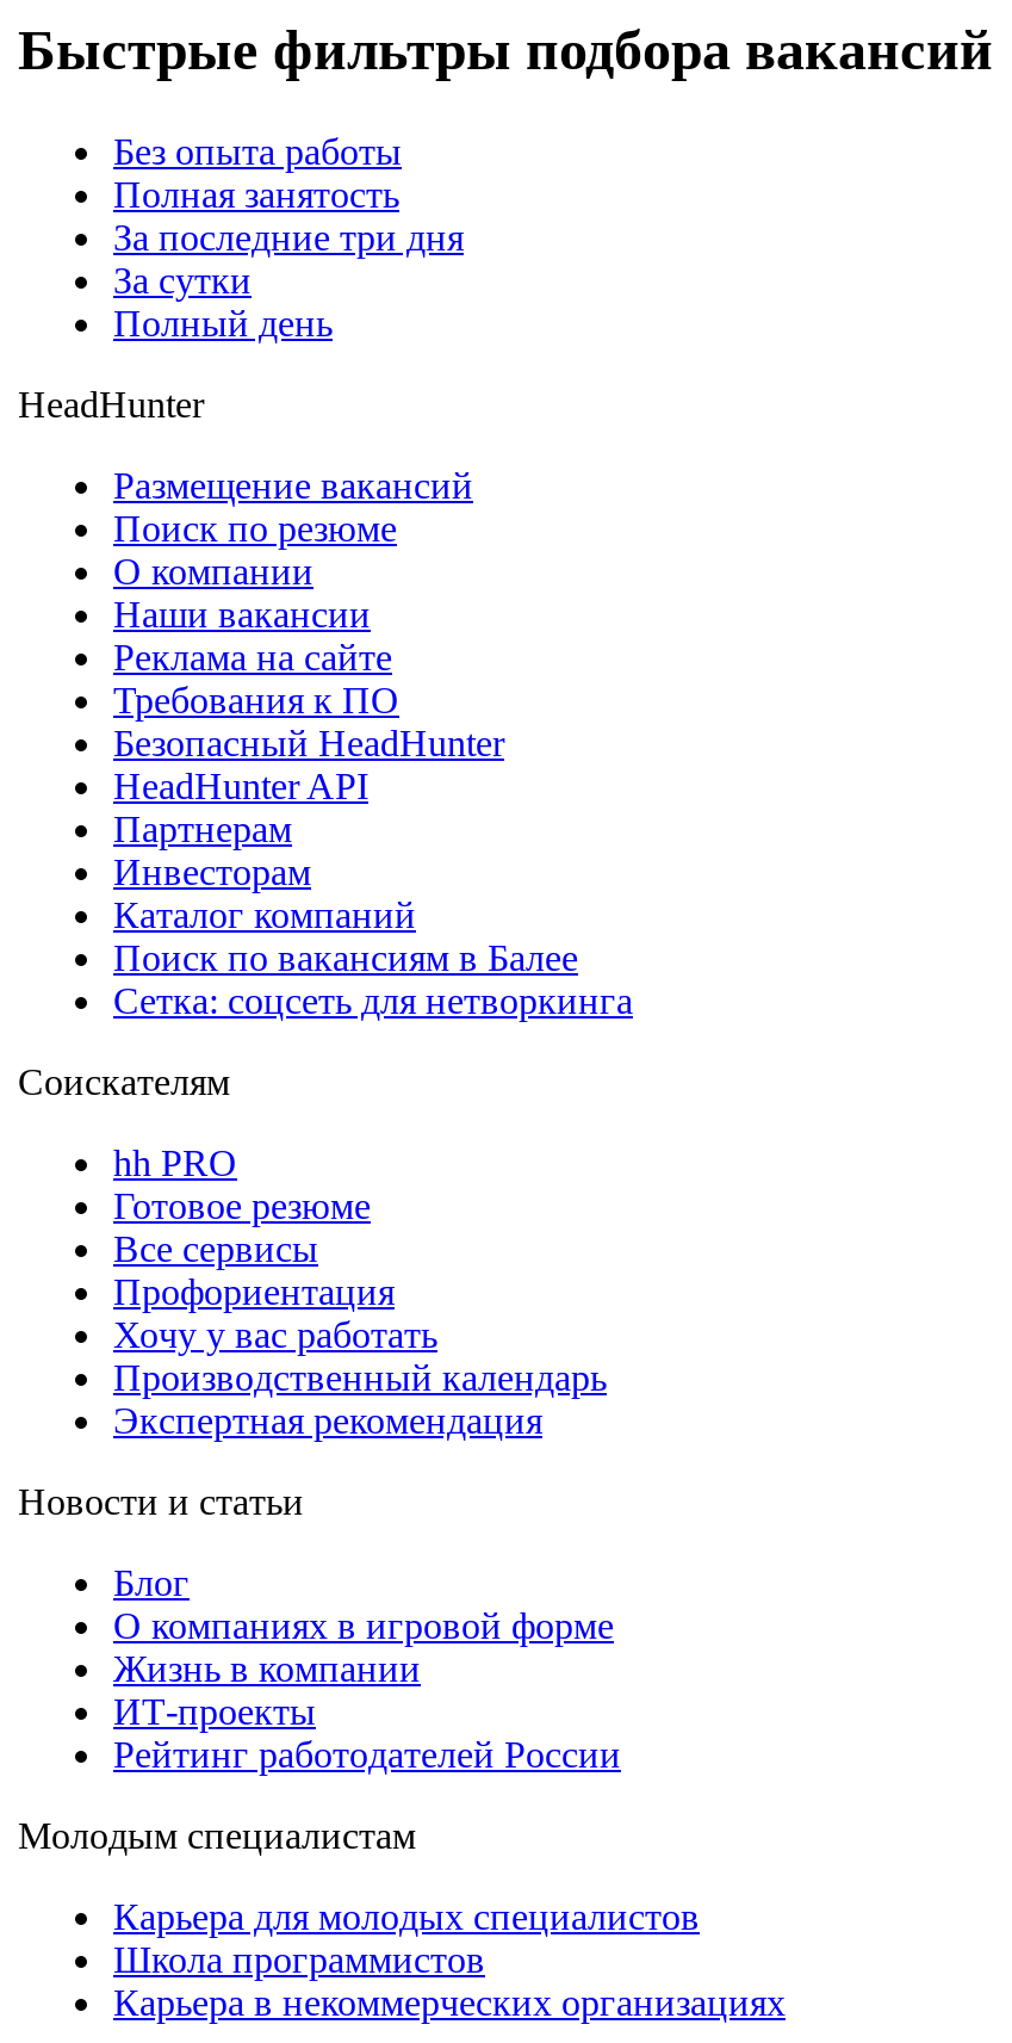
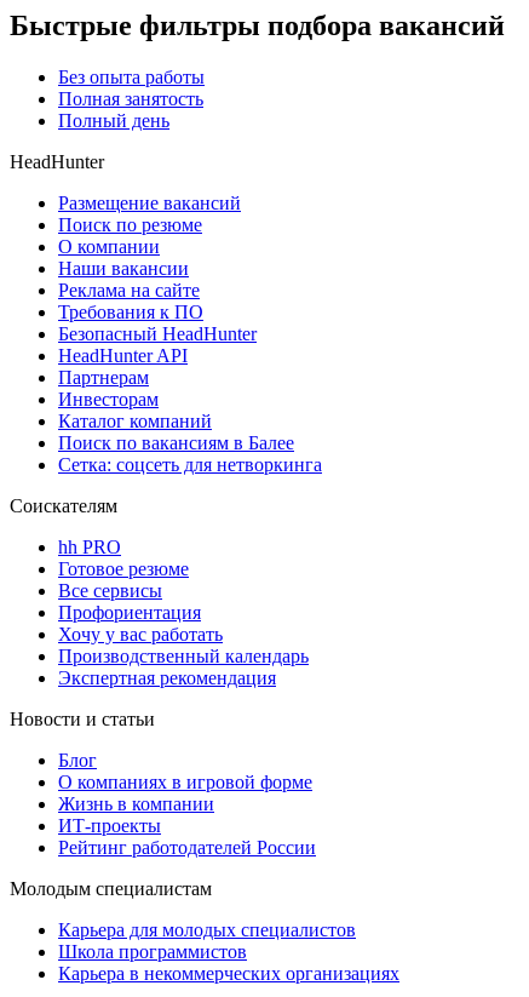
- За последние три дня
- За сутки
